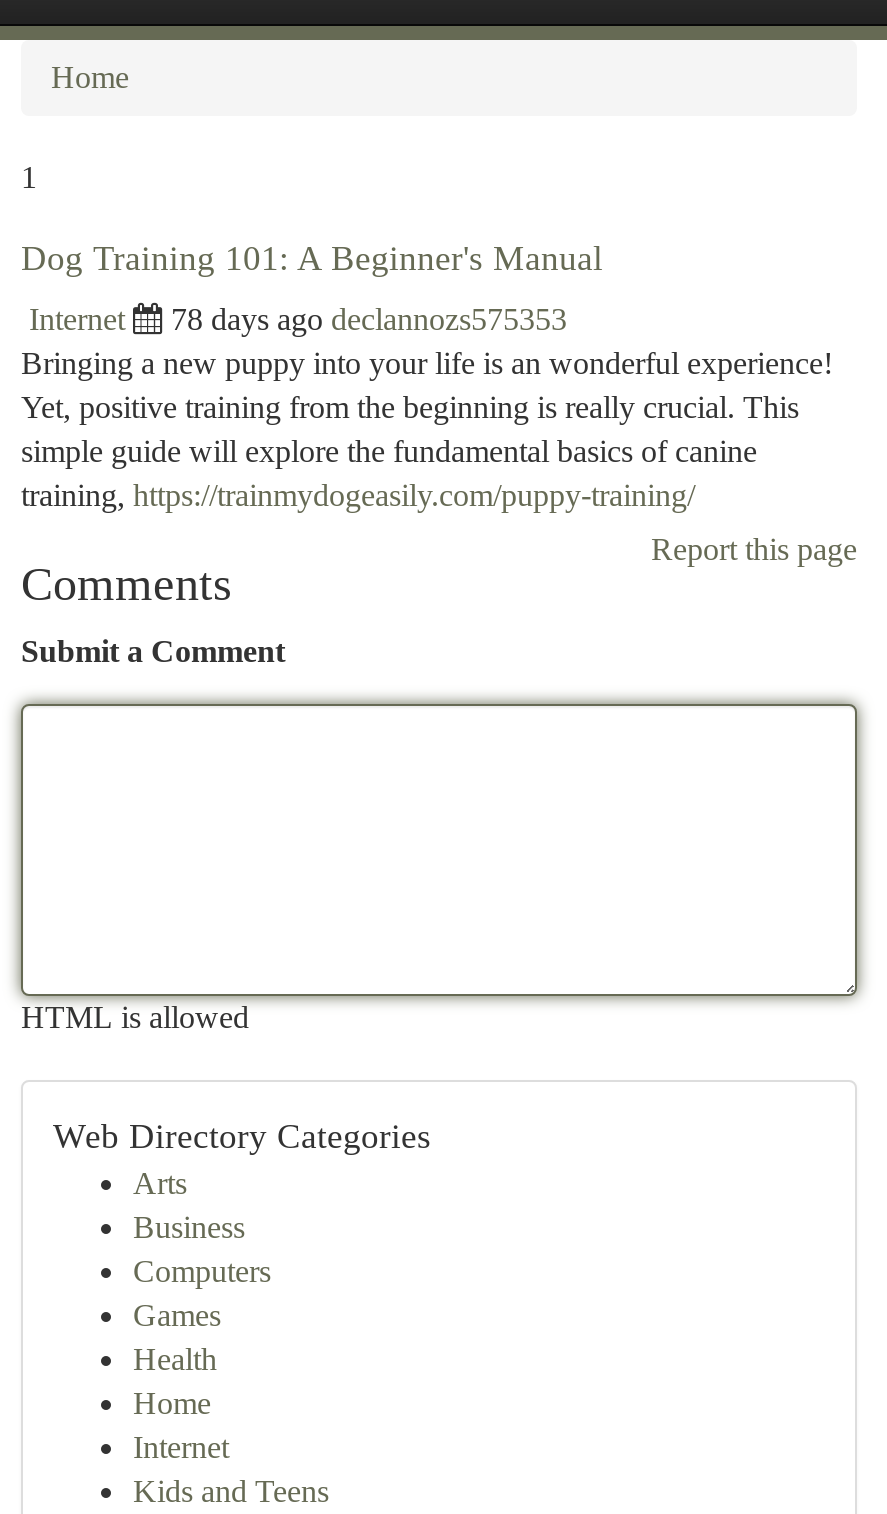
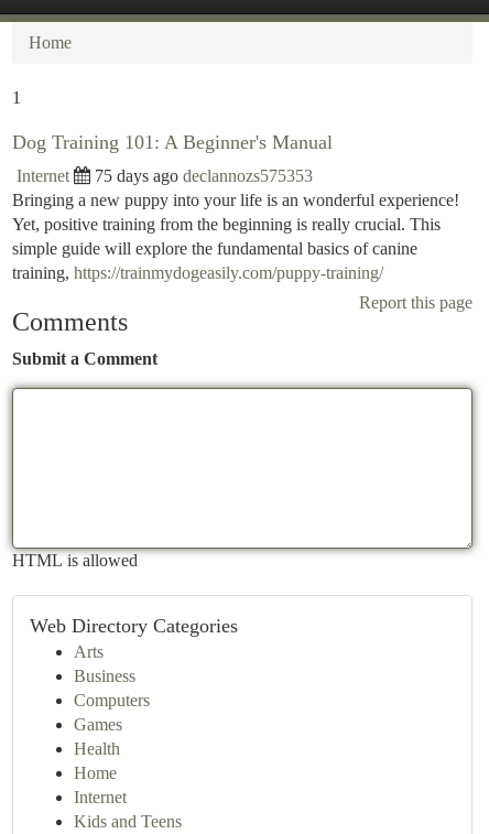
- 78 days ago declannozs575353
+ 75 days ago declannozs575353
